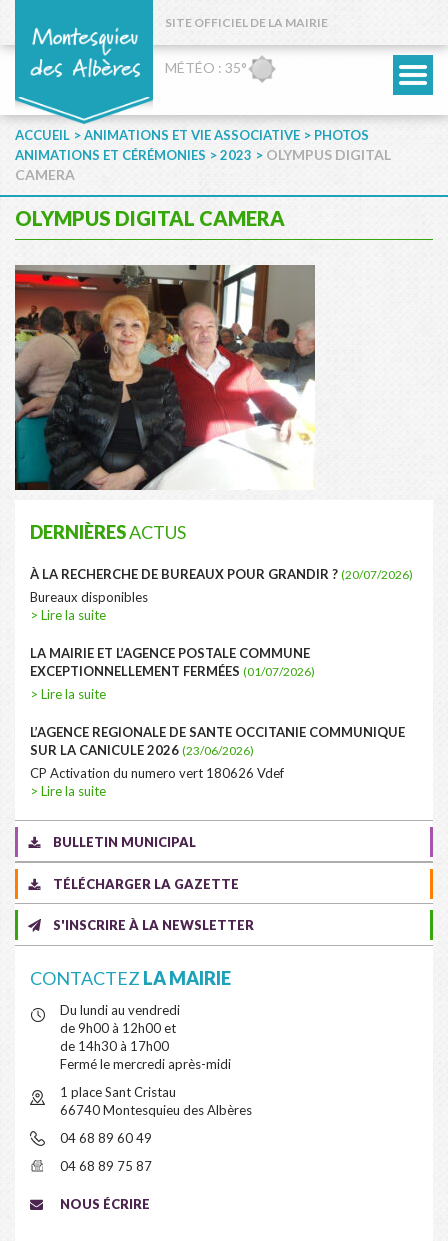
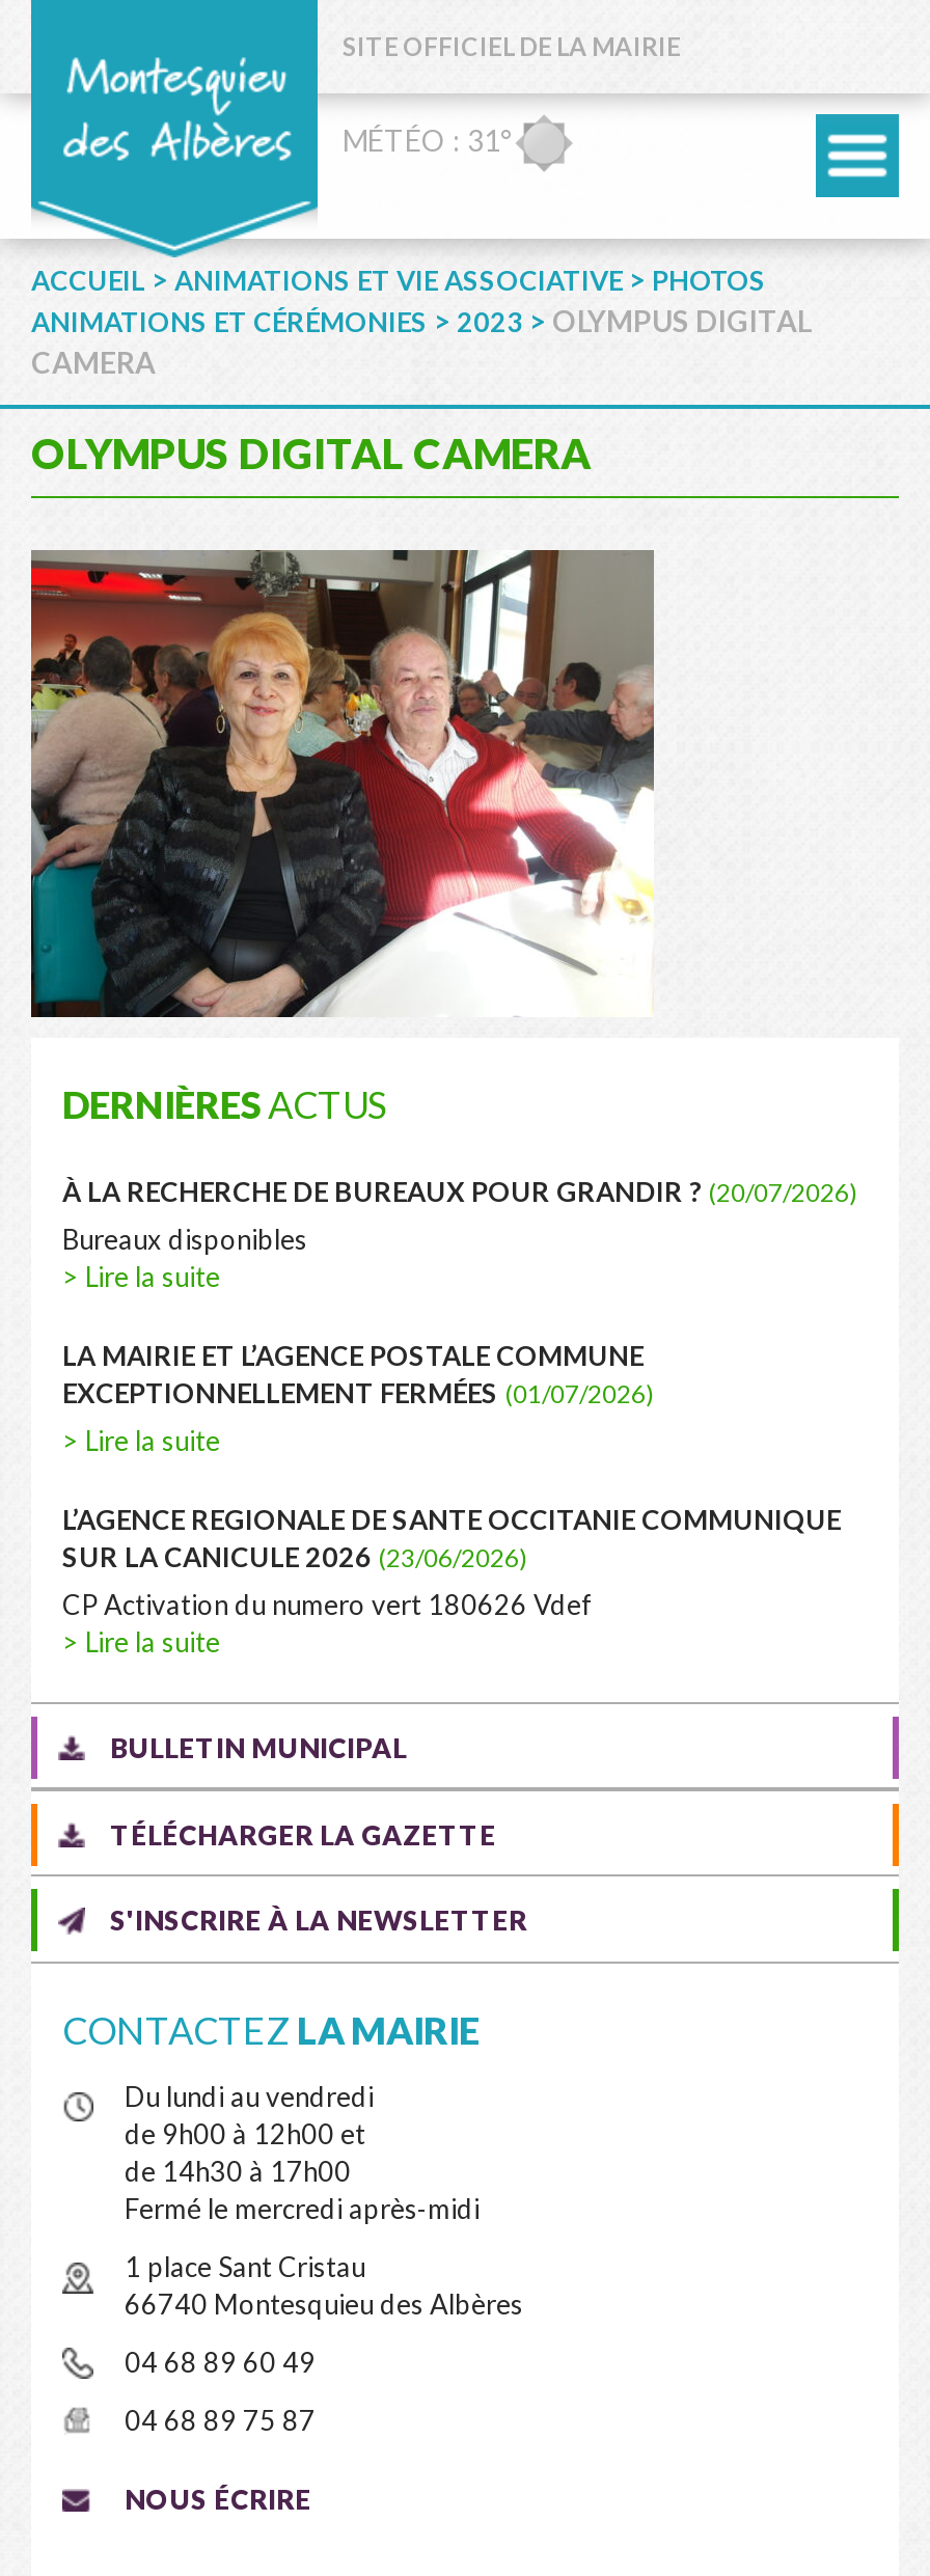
- MÉTÉO : 35°
+ MÉTÉO : 31°
